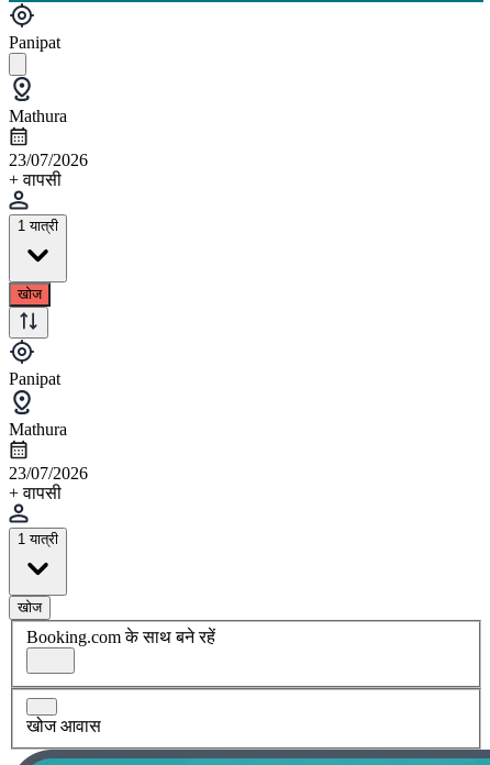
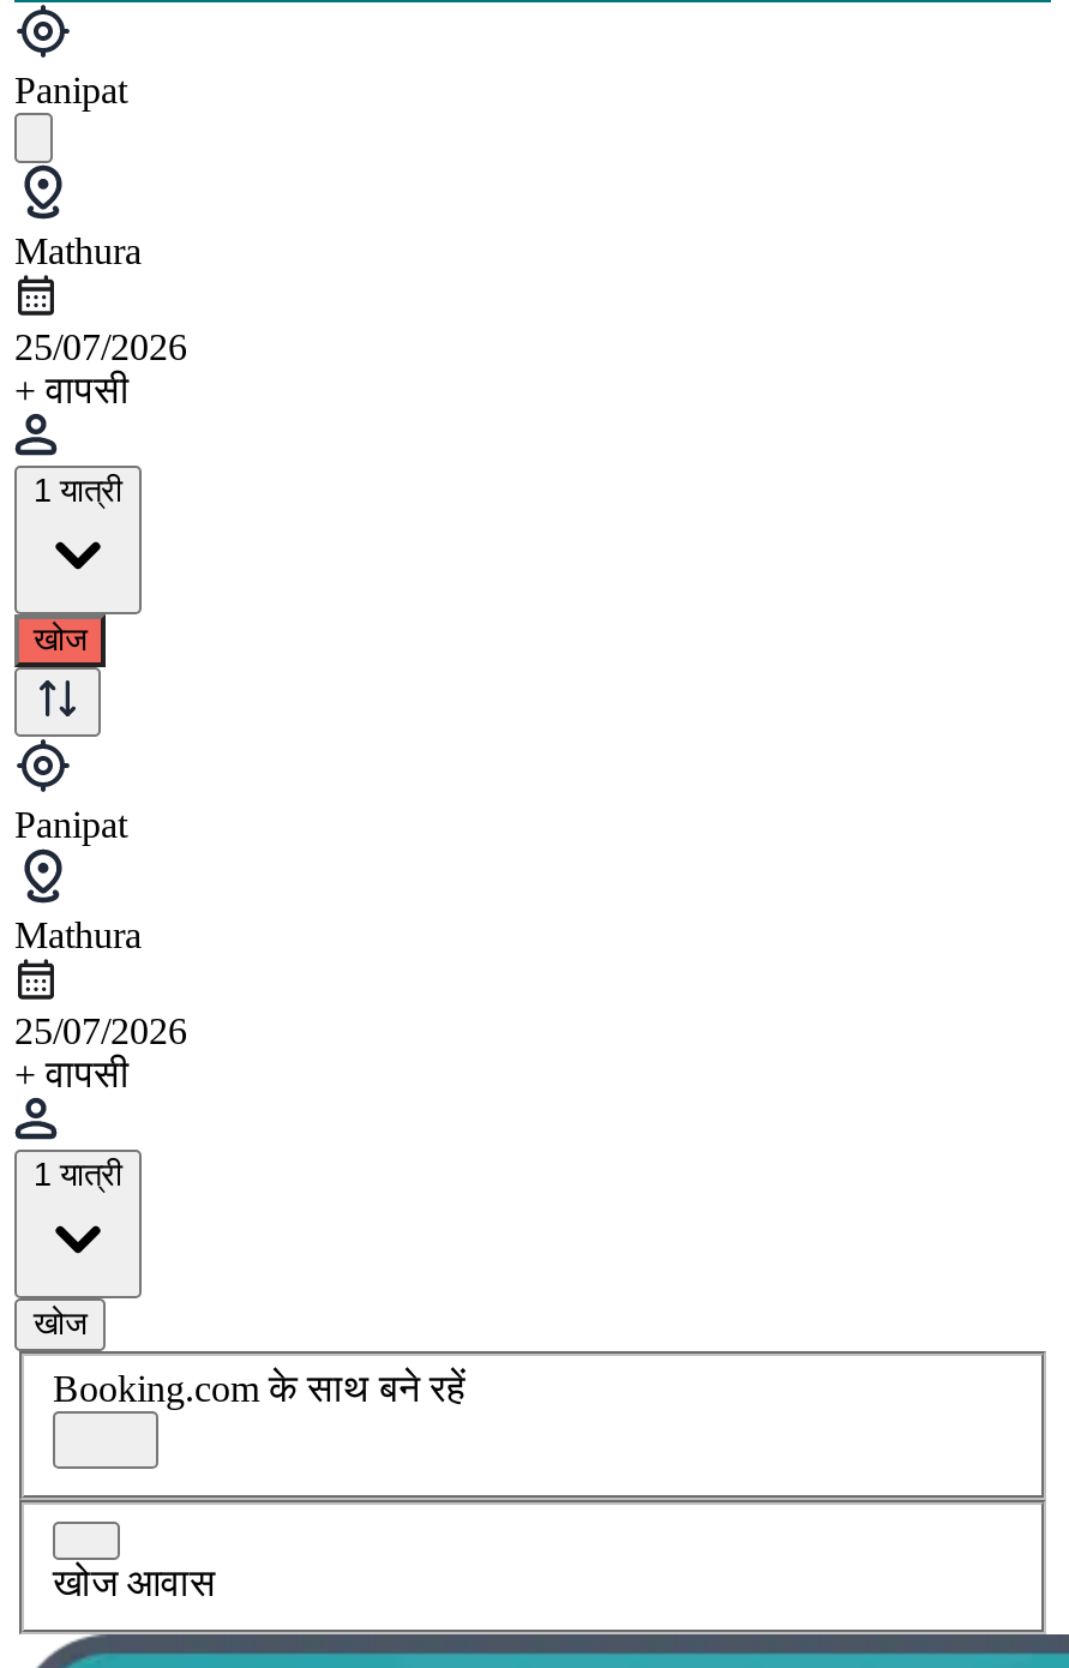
- 23/07/2026
+ 25/07/2026

- 23/07/2026
+ 25/07/2026
